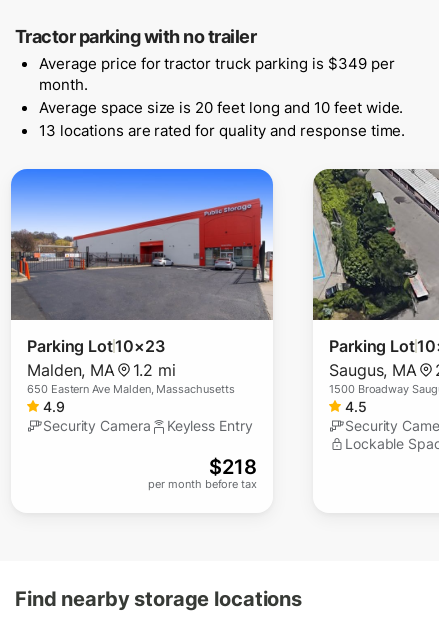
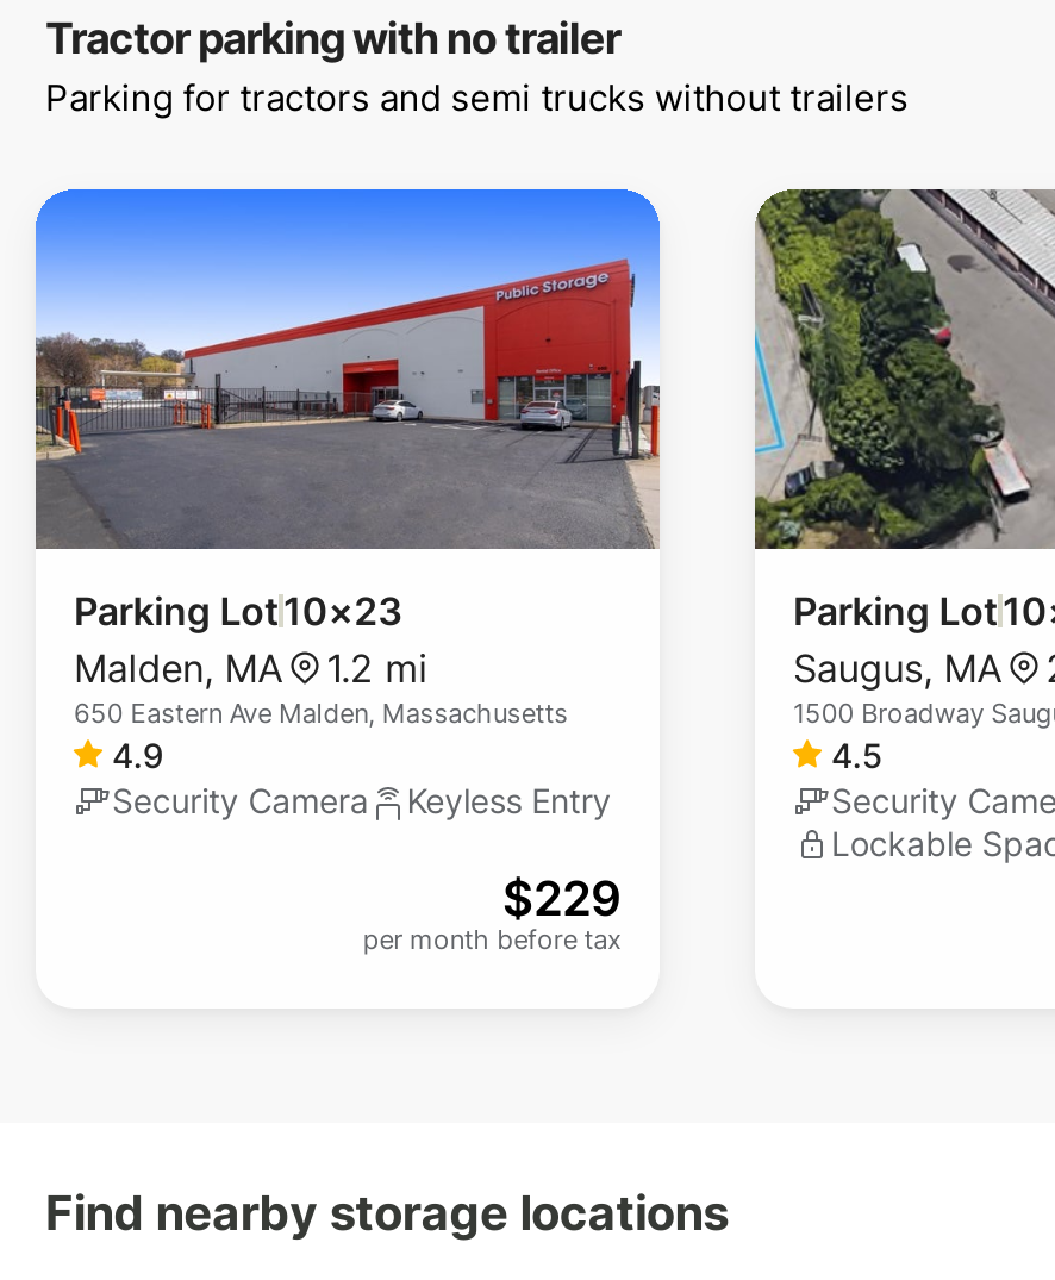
- Average price for tractor truck parking is $349 per
- month.
- Average space size is 20 feet long and 10 feet wide.
- 13 locations are rated for quality and response time.
+ Parking for tractors and semi trucks without trailers

- $218
+ $229
